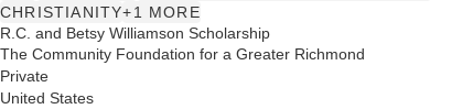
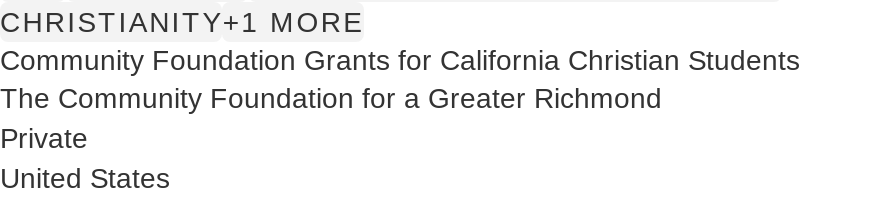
- R.C. and Betsy Williamson Scholarship
+ Community Foundation Grants for California Christian Students
